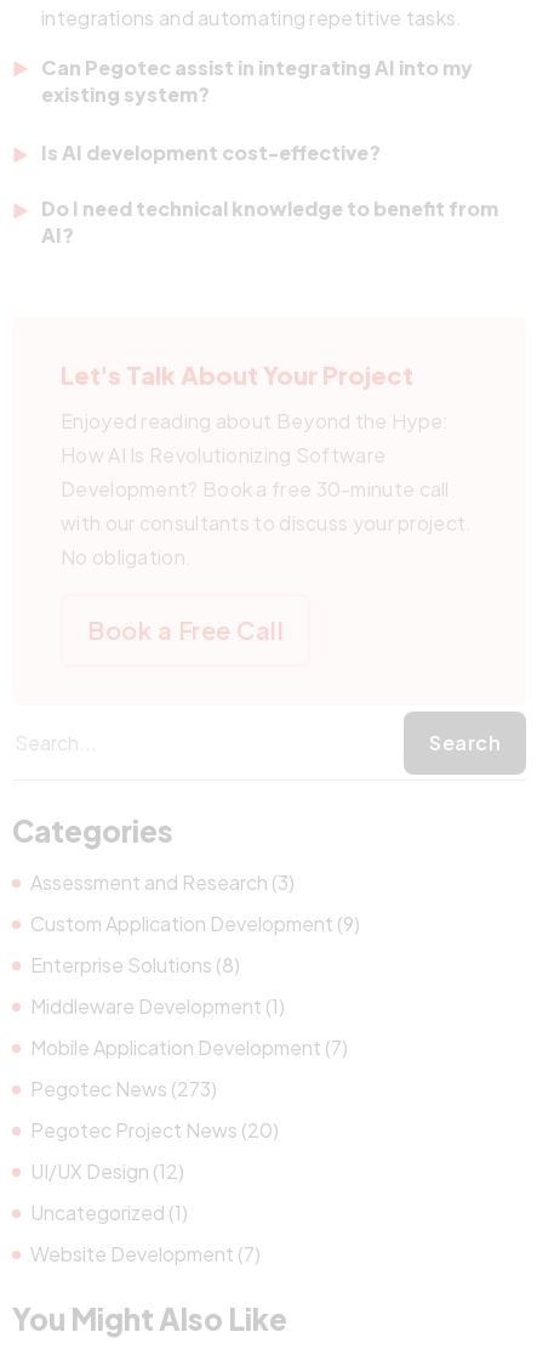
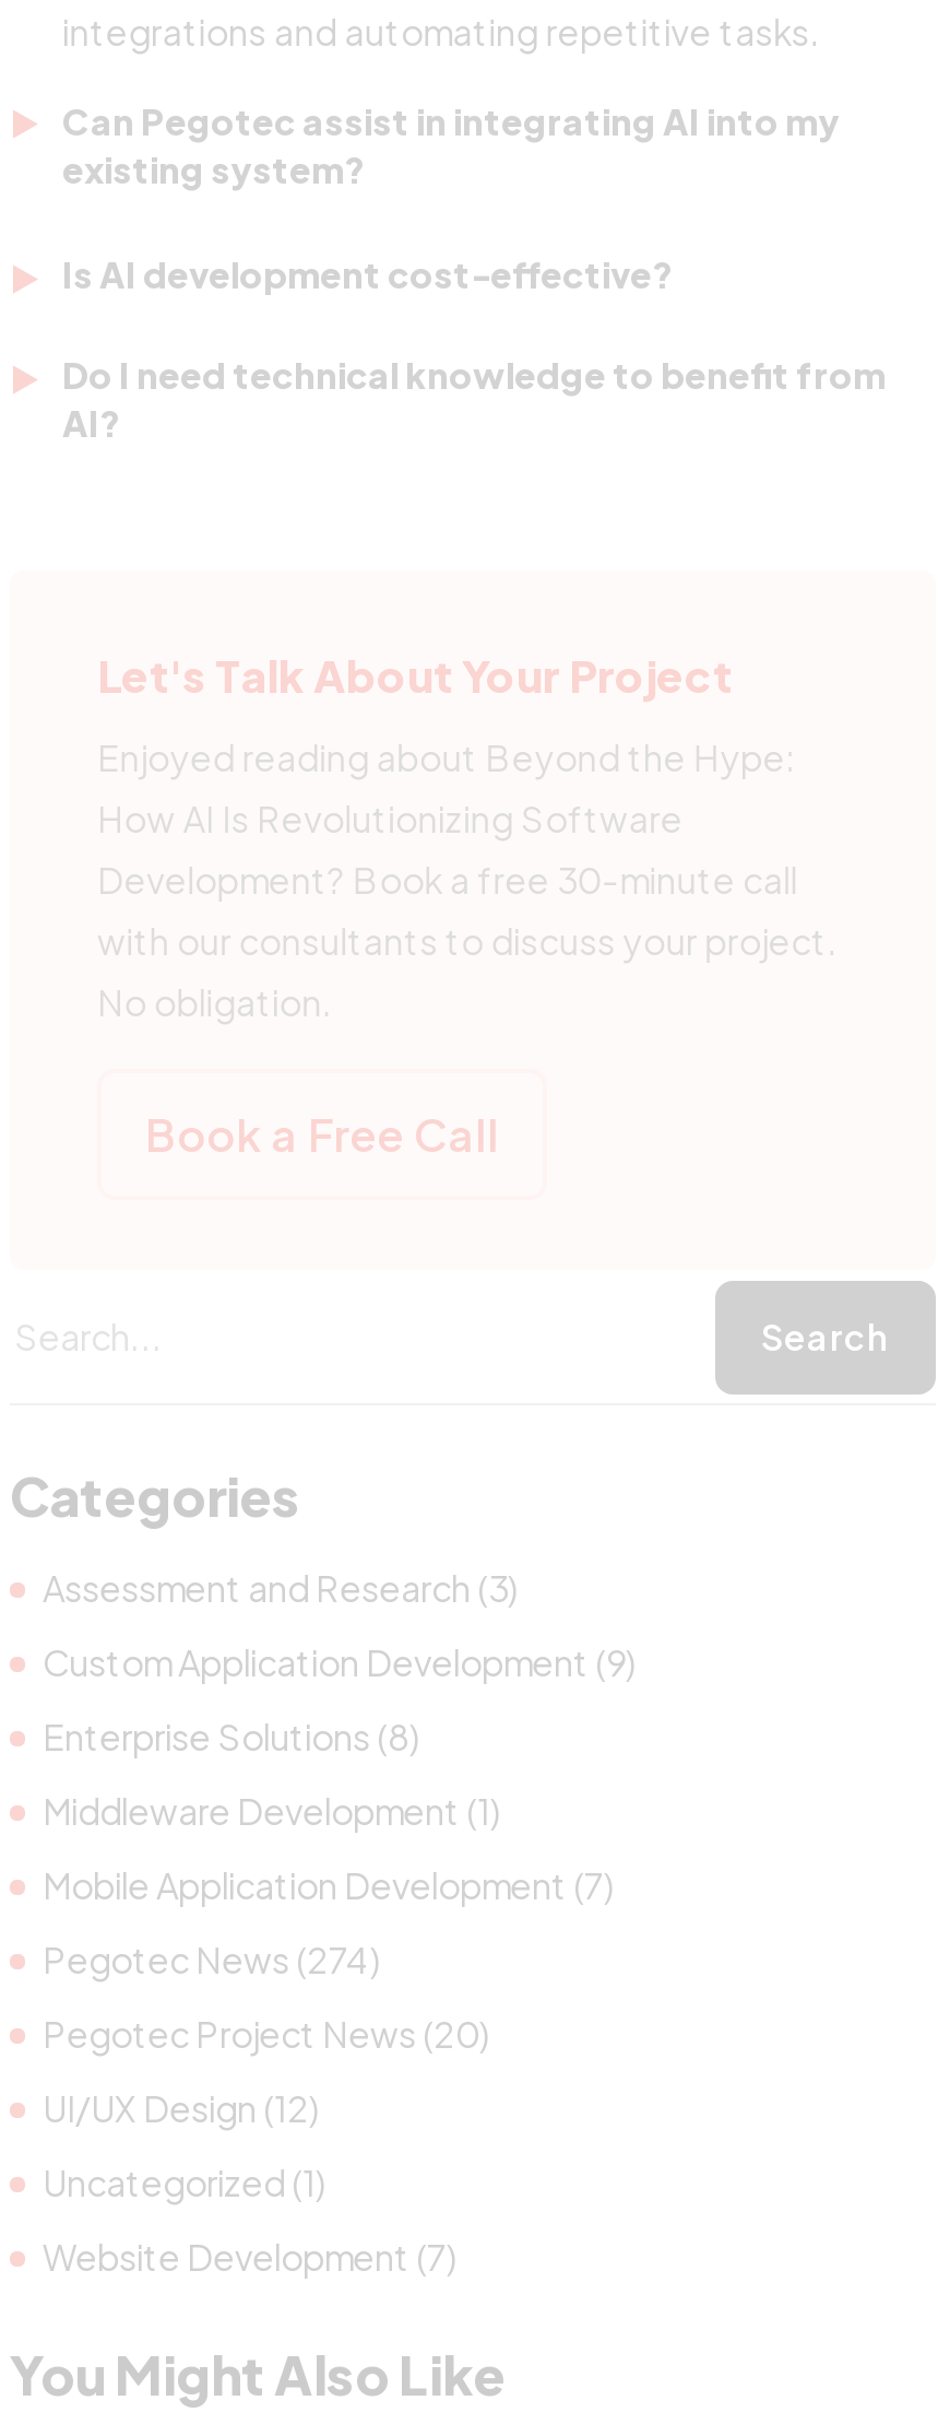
- Pegotec News (273)
+ Pegotec News (274)
